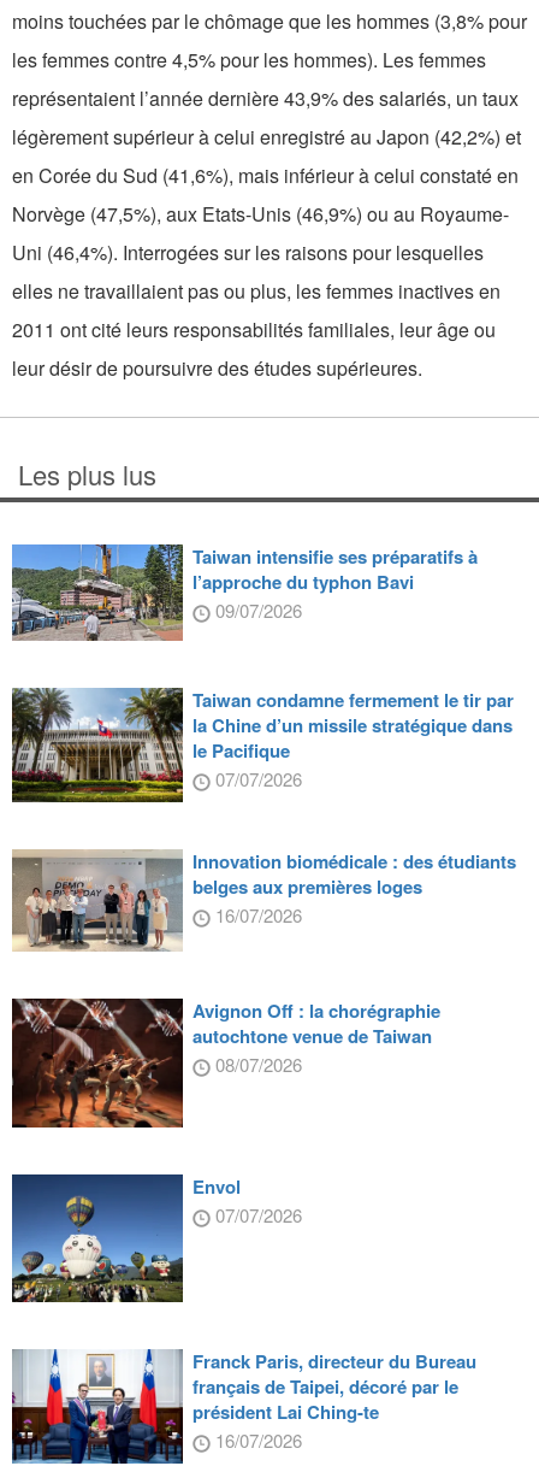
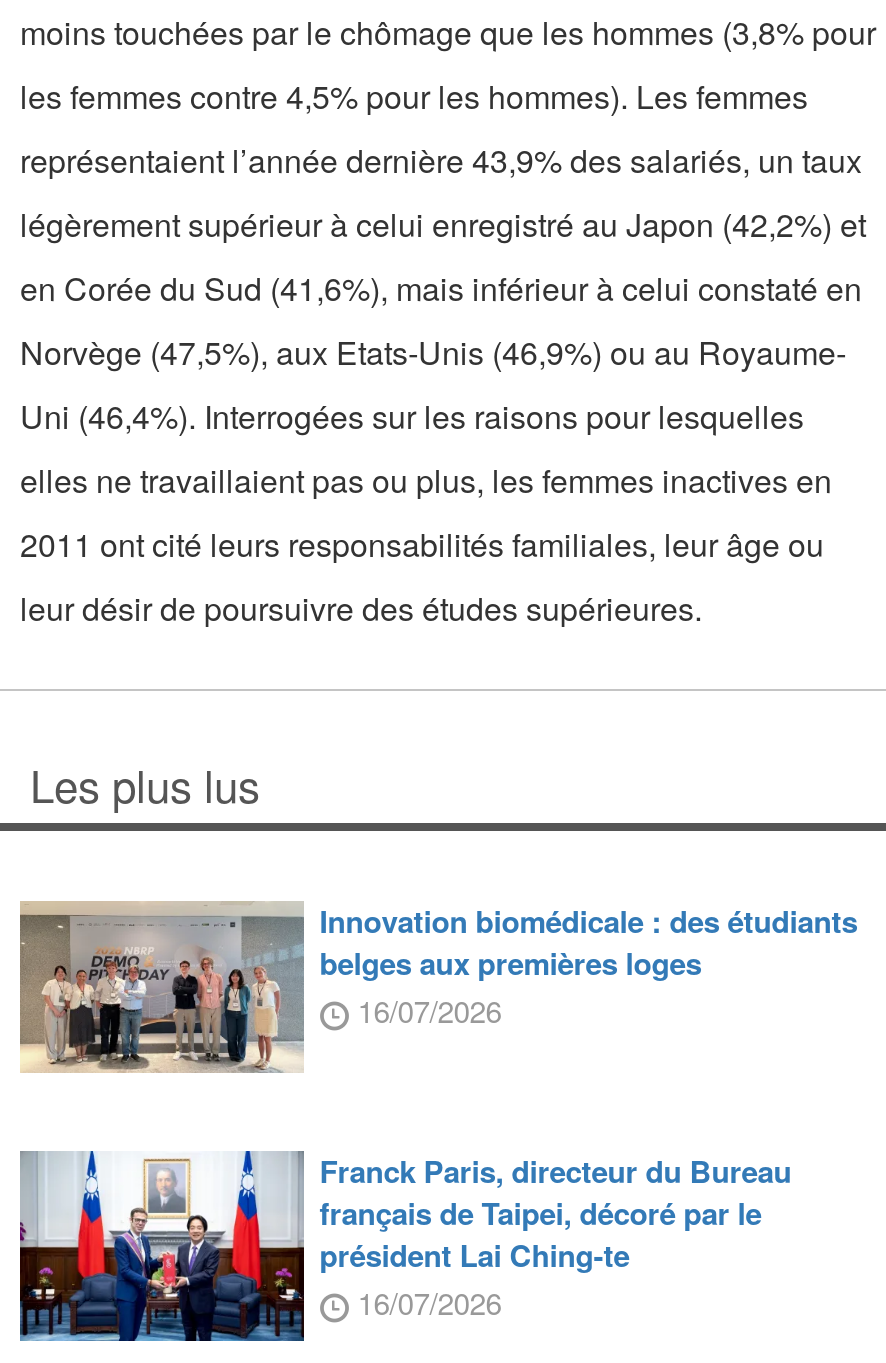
- [image]
- Taiwan intensifie ses préparatifs à
- l’approche du typhon Bavi
- 09/07/2026
- Taiwan condamne fermement le tir par
- la Chine d’un missile stratégique dans
- le Pacifique
- 07/07/2026

- [image]

- [image]
- Avignon Off : la chorégraphie
- autochtone venue de Taiwan
- 08/07/2026

- [image]
- Envol
- 07/07/2026
